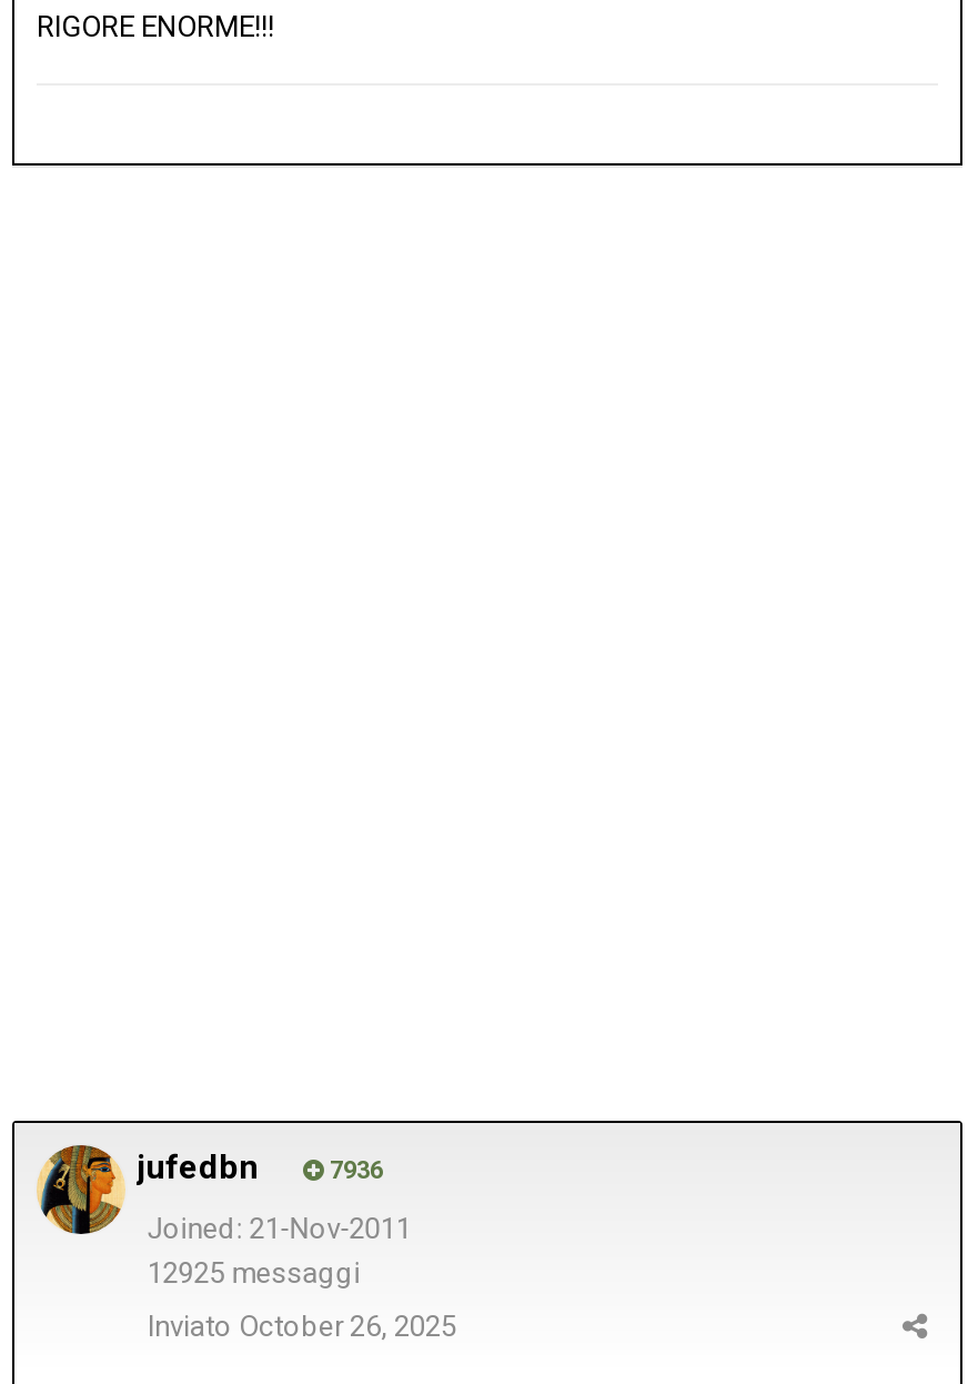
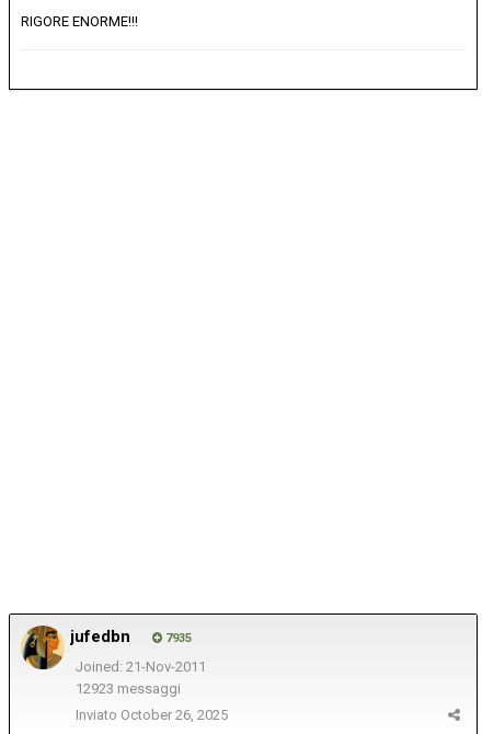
- 7936
+ 7935

- 12925 messaggi
+ 12923 messaggi
